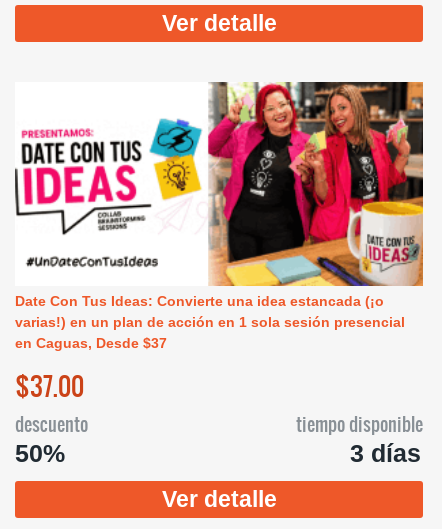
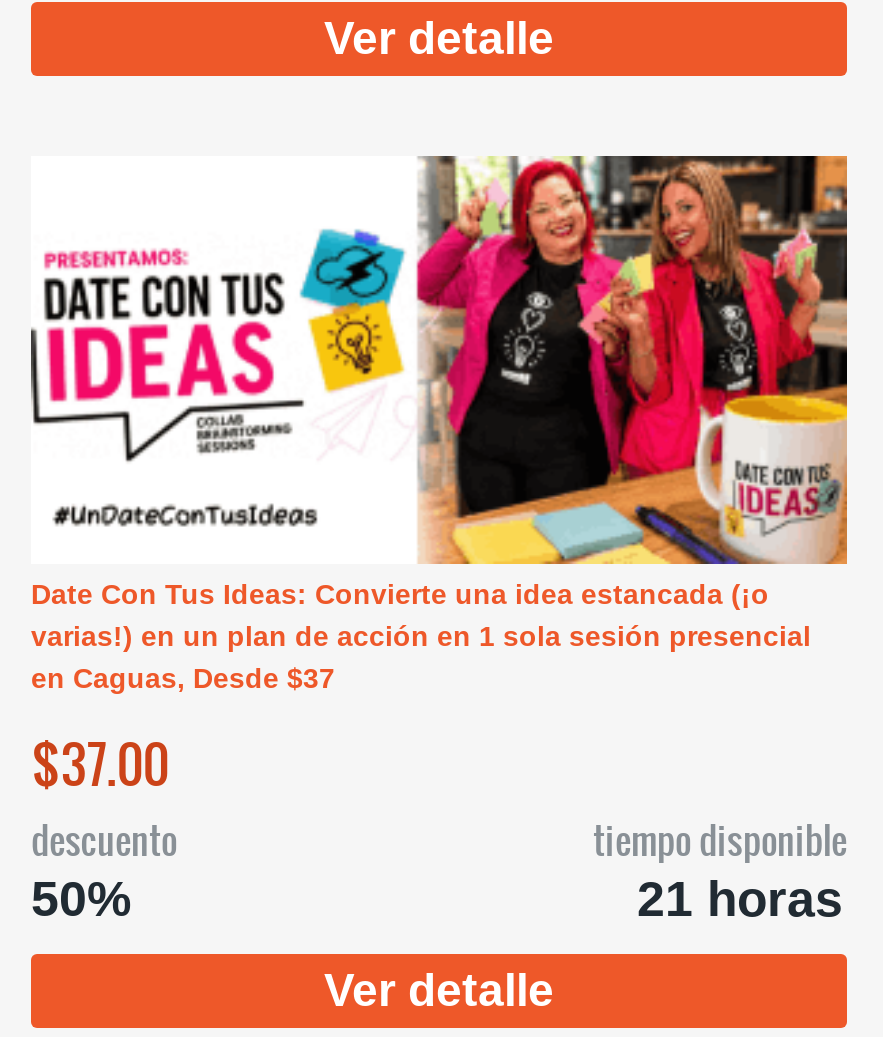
- 3 días
+ 21 horas
